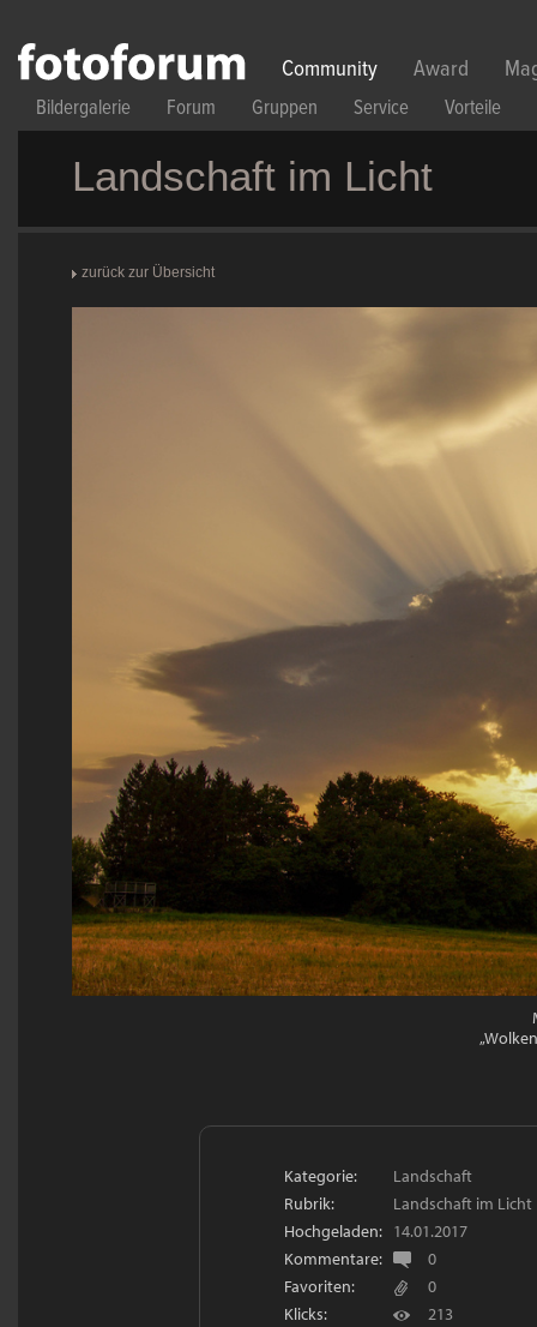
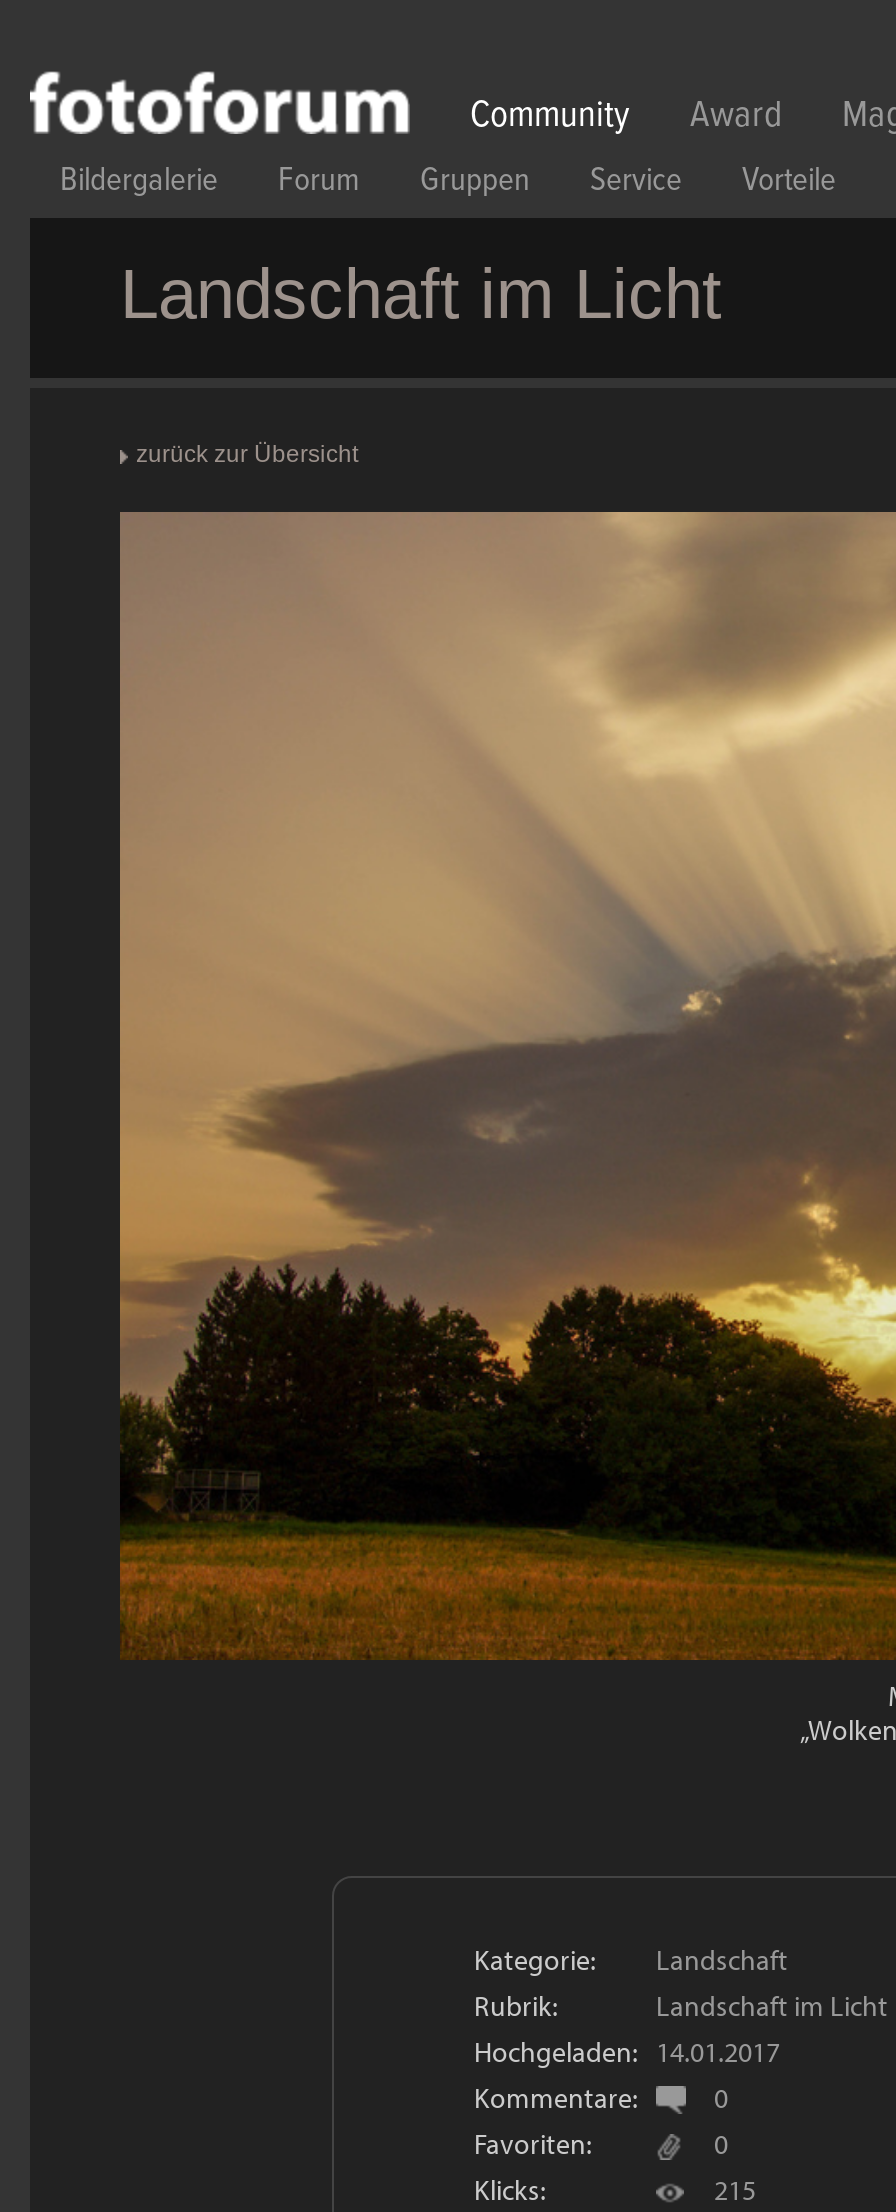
- 213
+ 215
